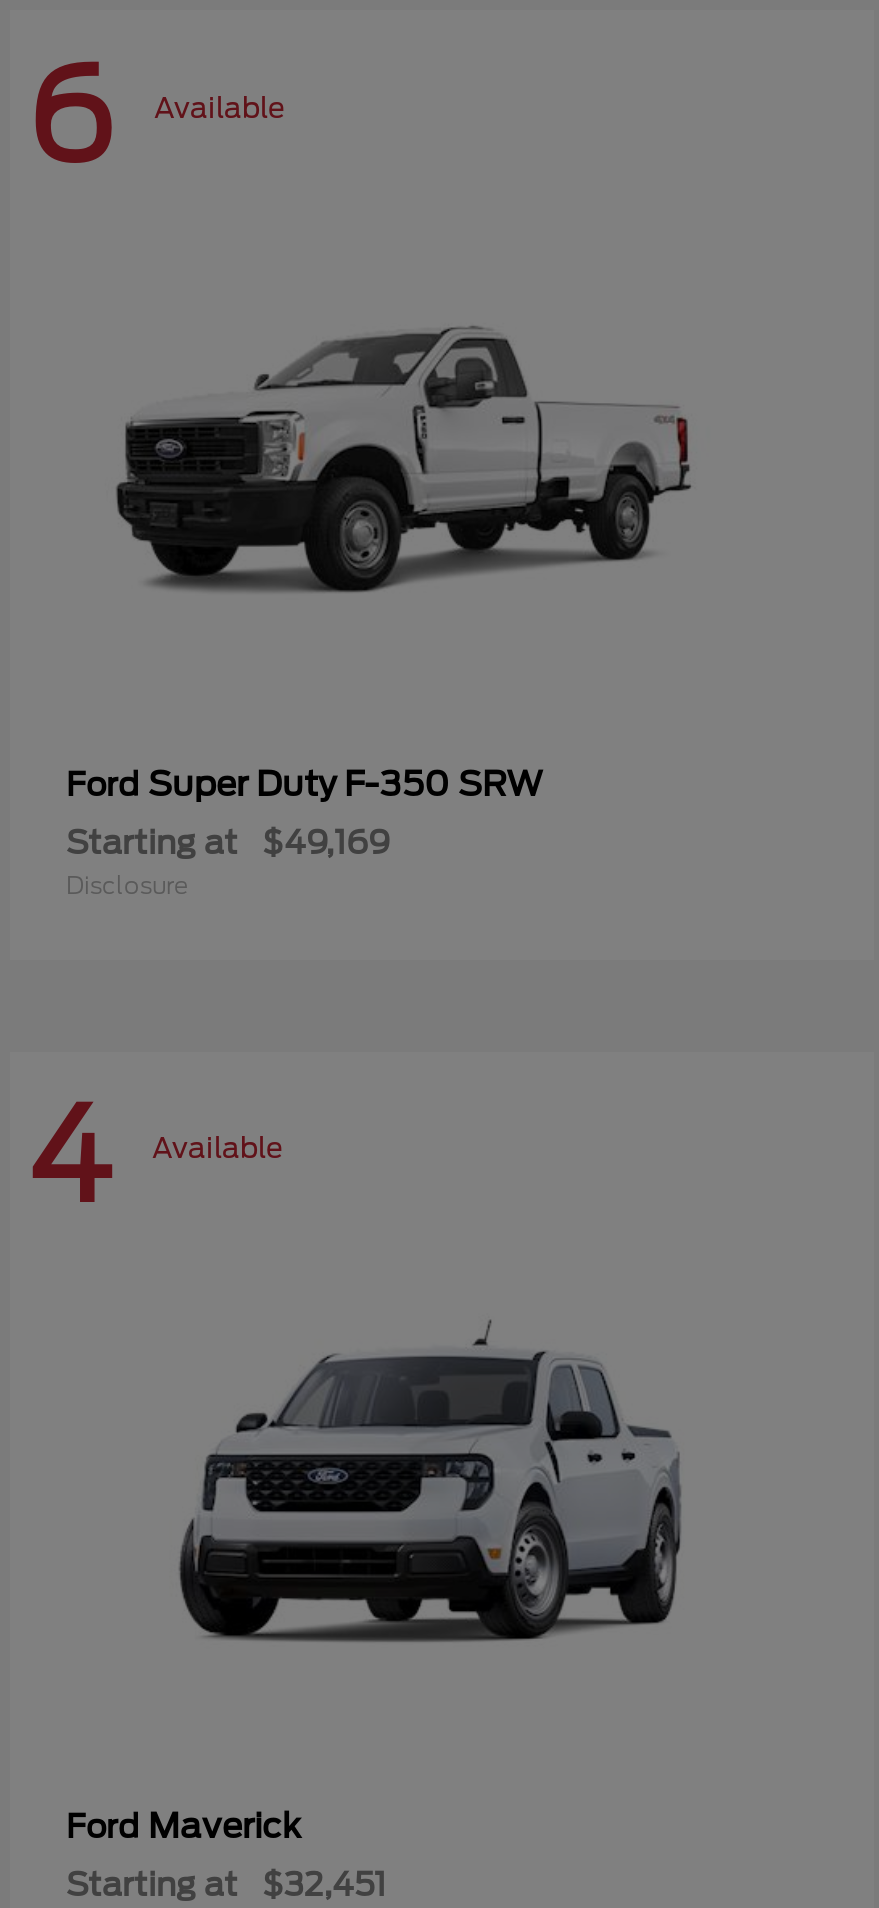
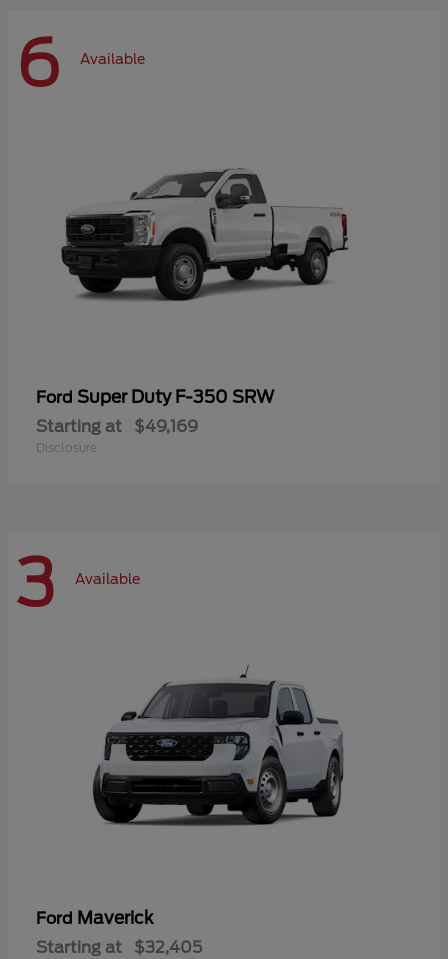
- 4 Available
+ 3 Available

- Starting at $32,451
+ Starting at $32,405
